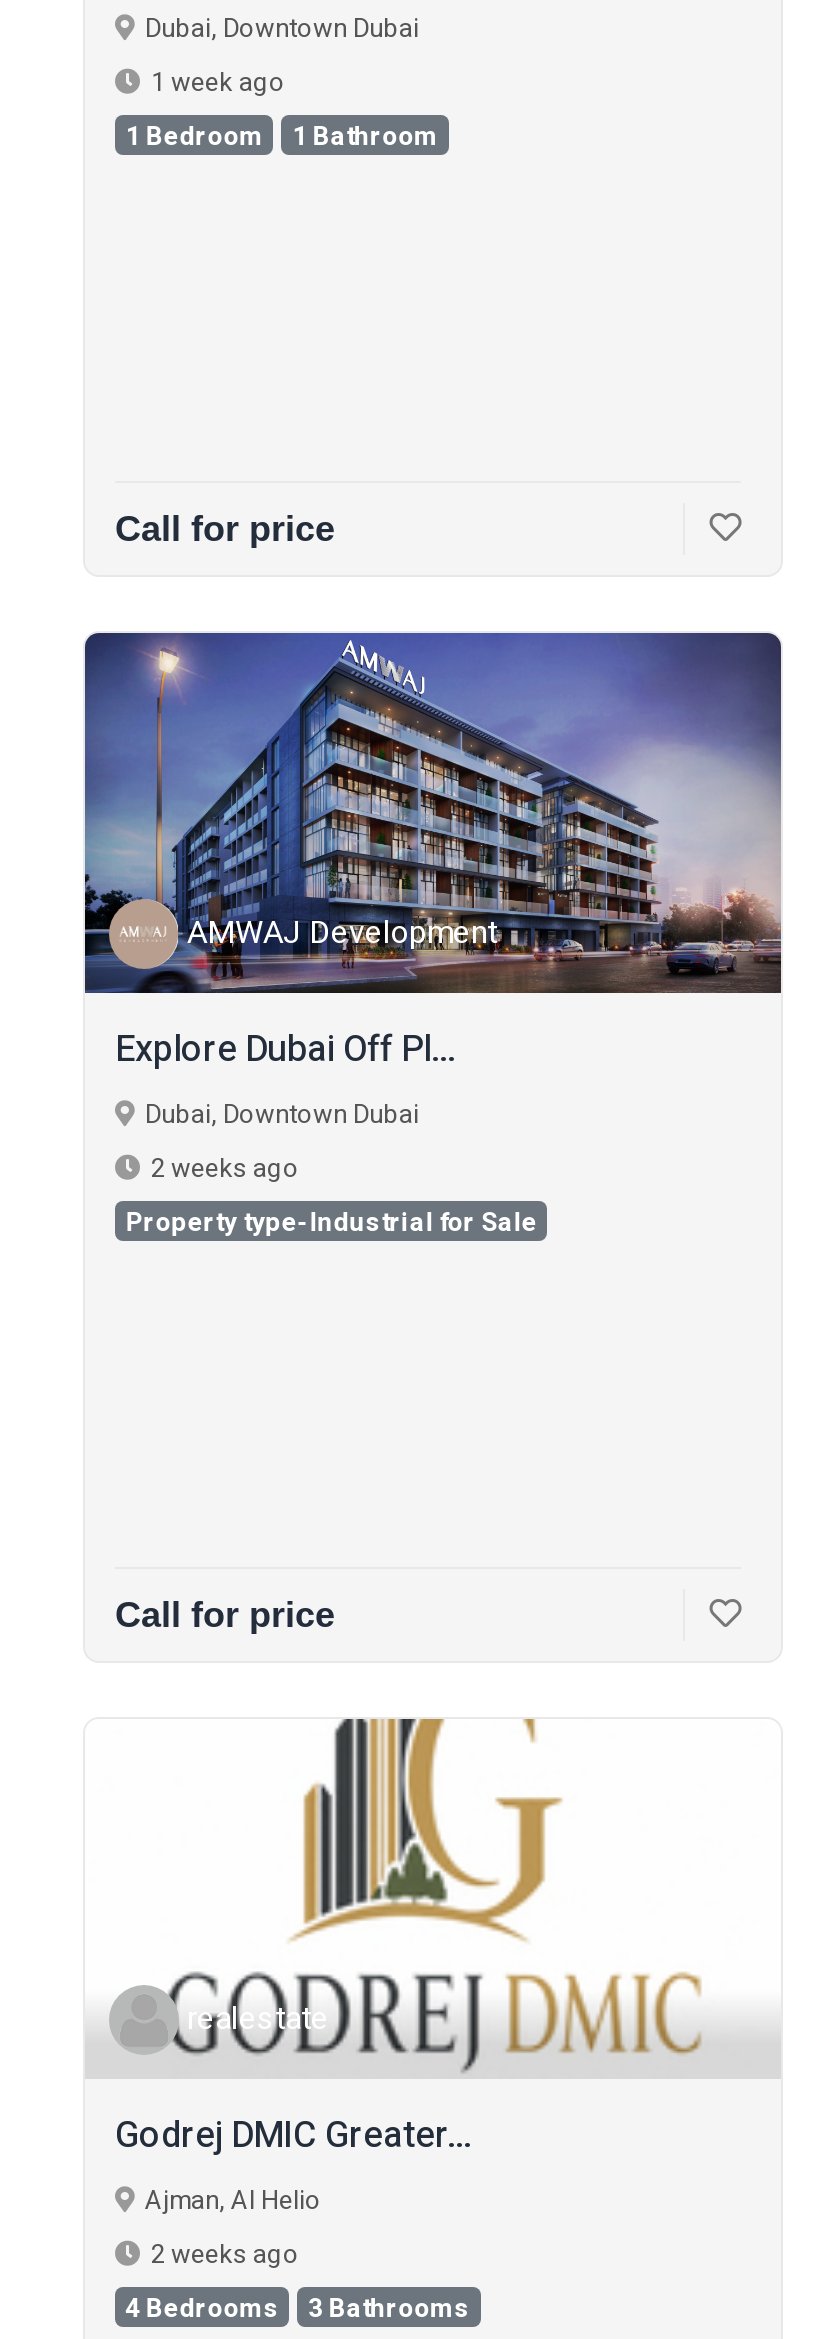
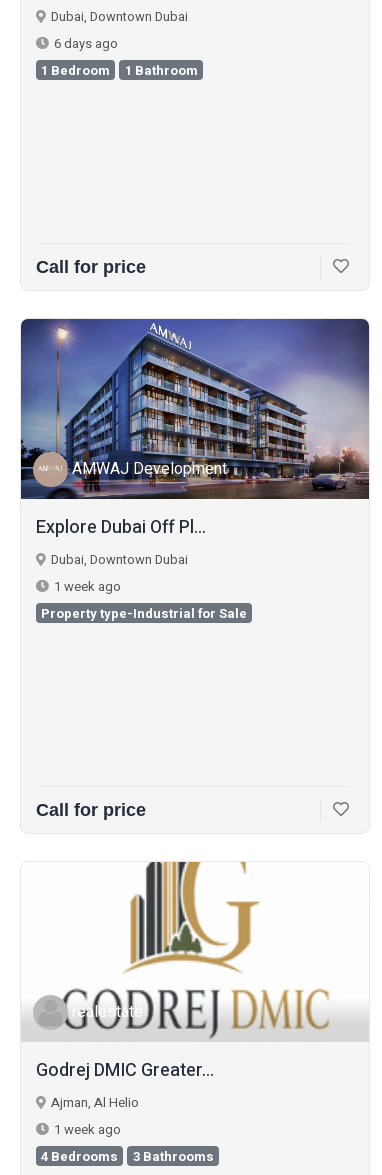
- 1 week ago
+ 6 days ago

- 2 weeks ago
+ 1 week ago

- 2 weeks ago
+ 1 week ago
